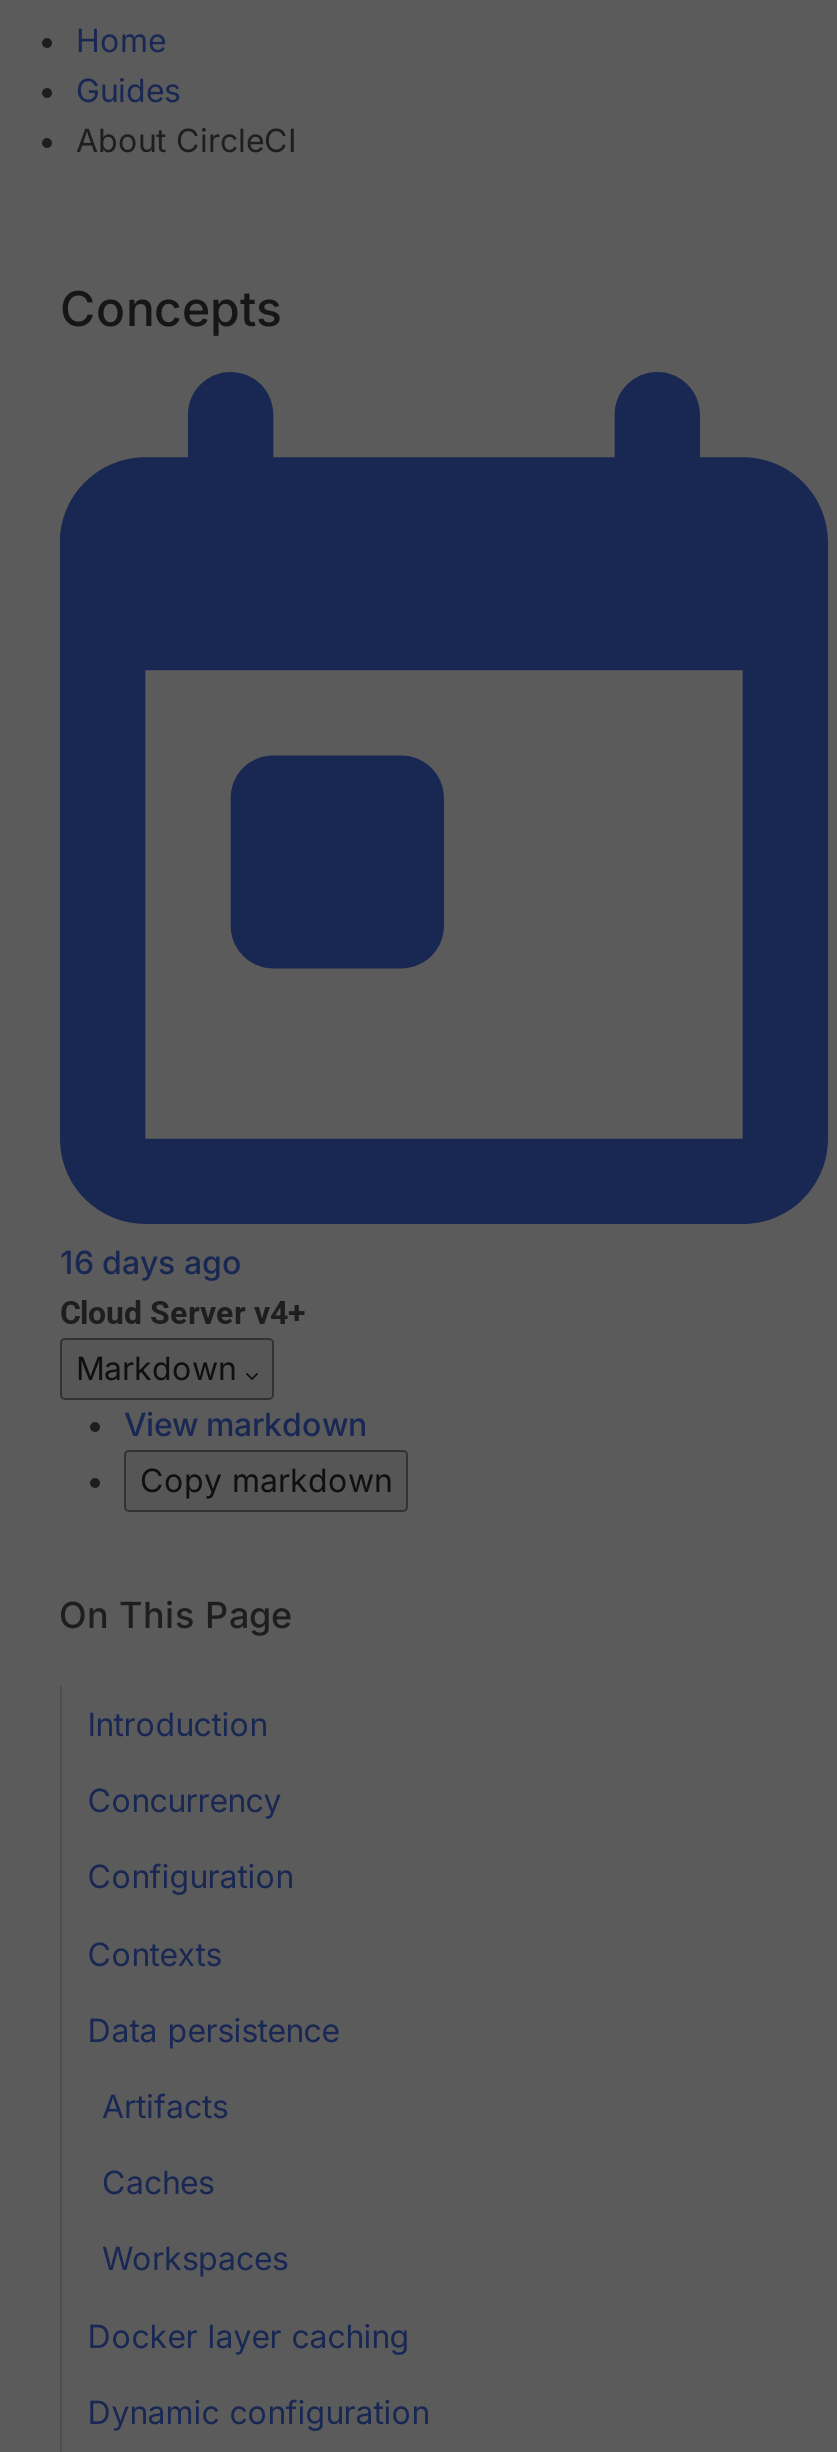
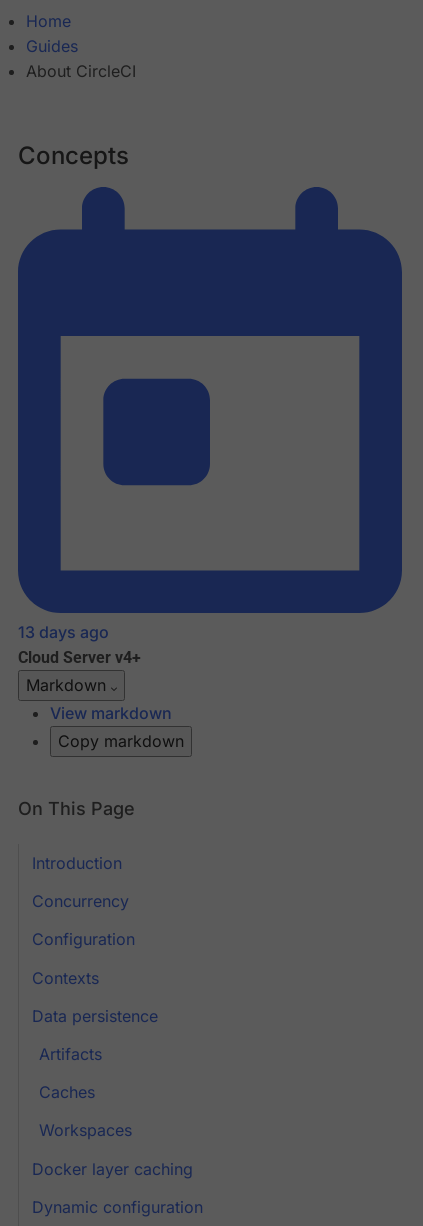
- 16 days ago
+ 13 days ago
